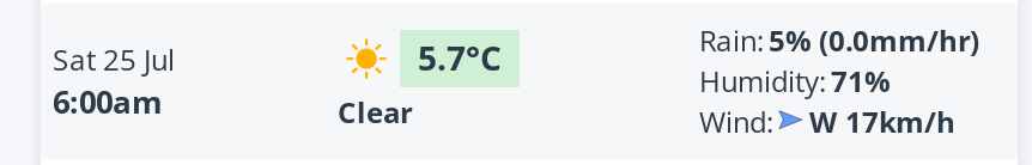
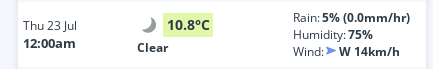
- Sat 25 Jul
- 6:00am
+ Thu 23 Jul
+ 12:00am

- 5.7°C
+ 10.8°C

- Humidity: 71%
+ Humidity: 75%

- Wind: W 17km/h
+ Wind: W 14km/h
